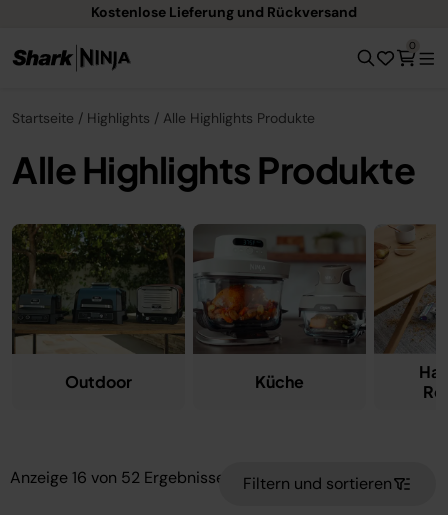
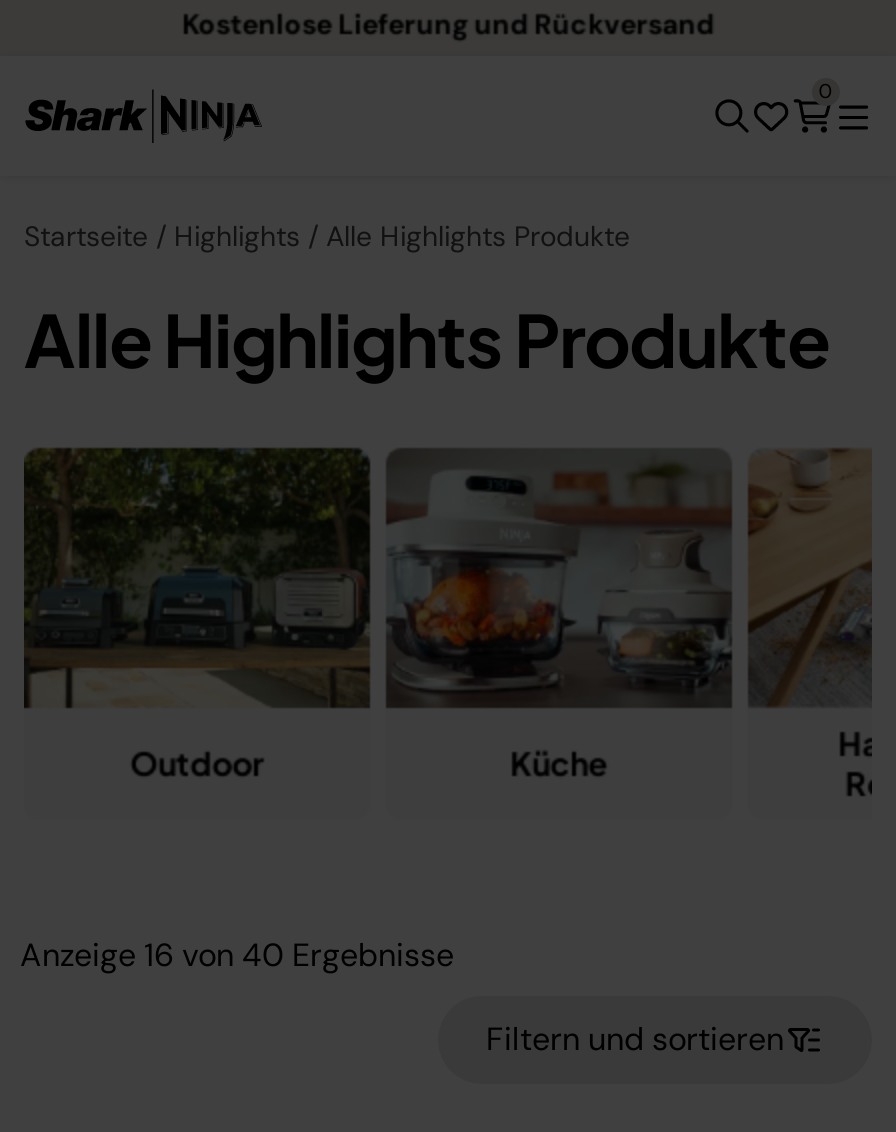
- Anzeige 16 von 52 Ergebnisse
+ Anzeige 16 von 40 Ergebnisse
